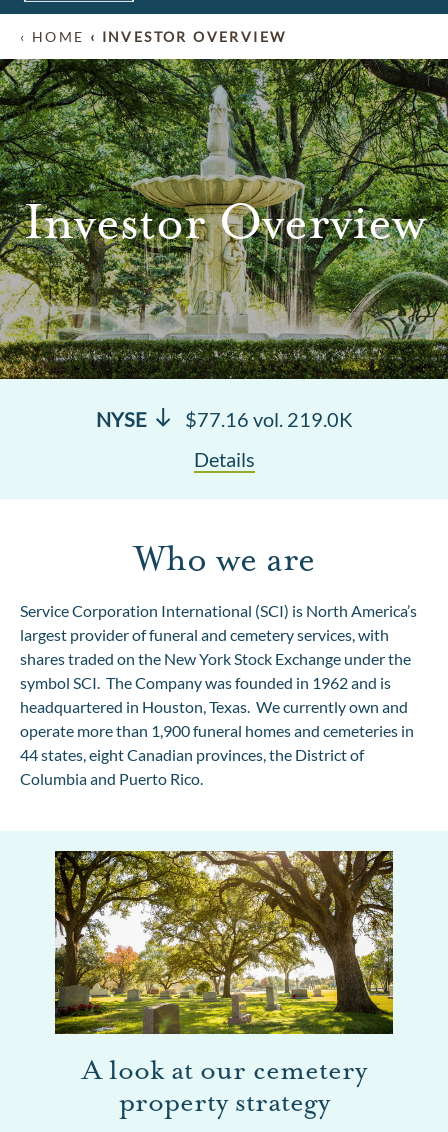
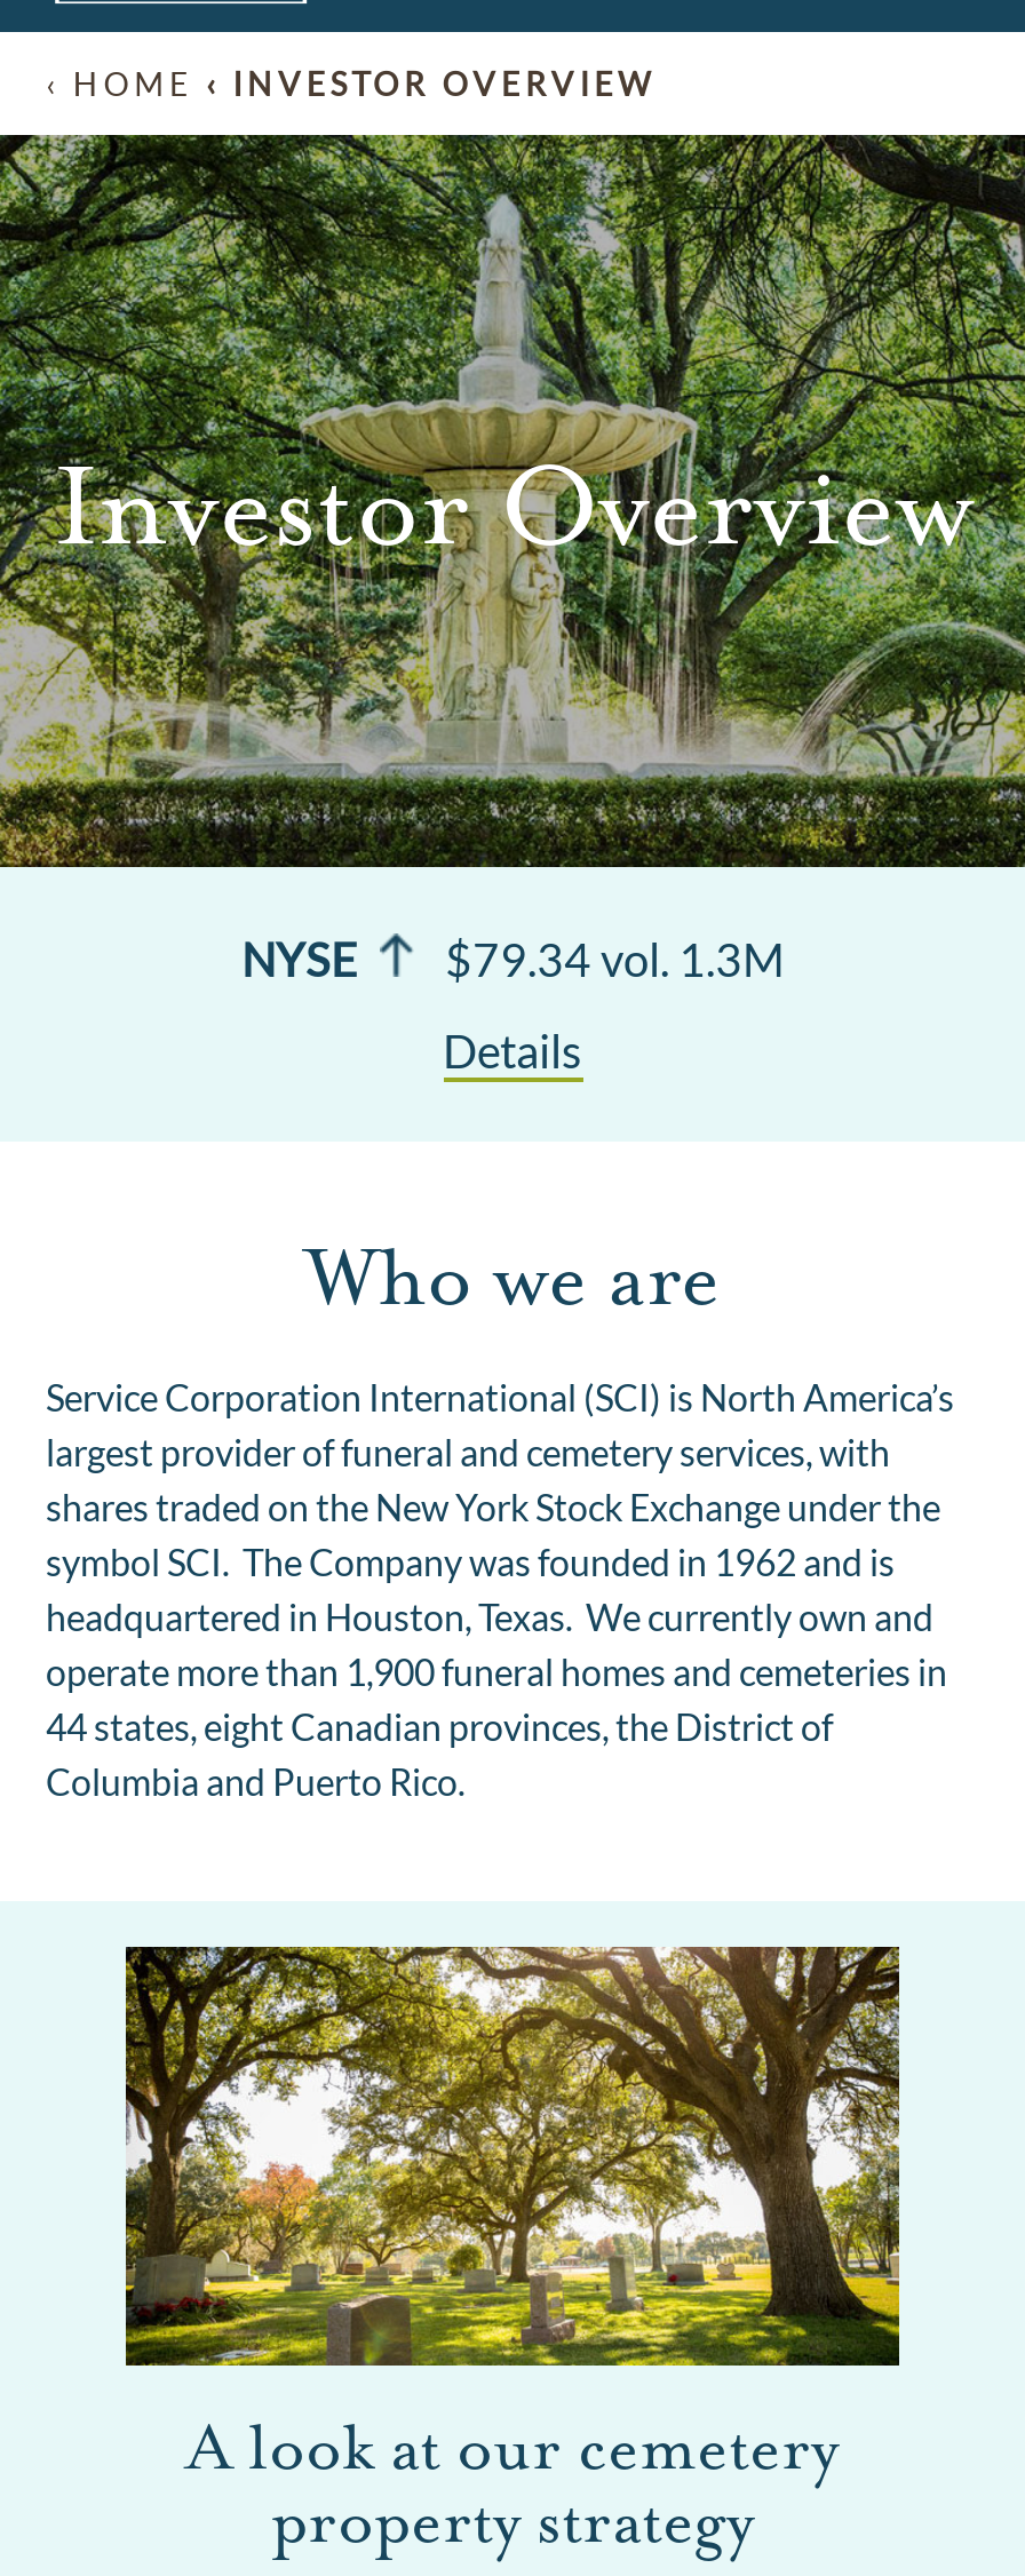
- NYSE $77.16 vol. 219.0K
+ NYSE $79.34 vol. 1.3M
